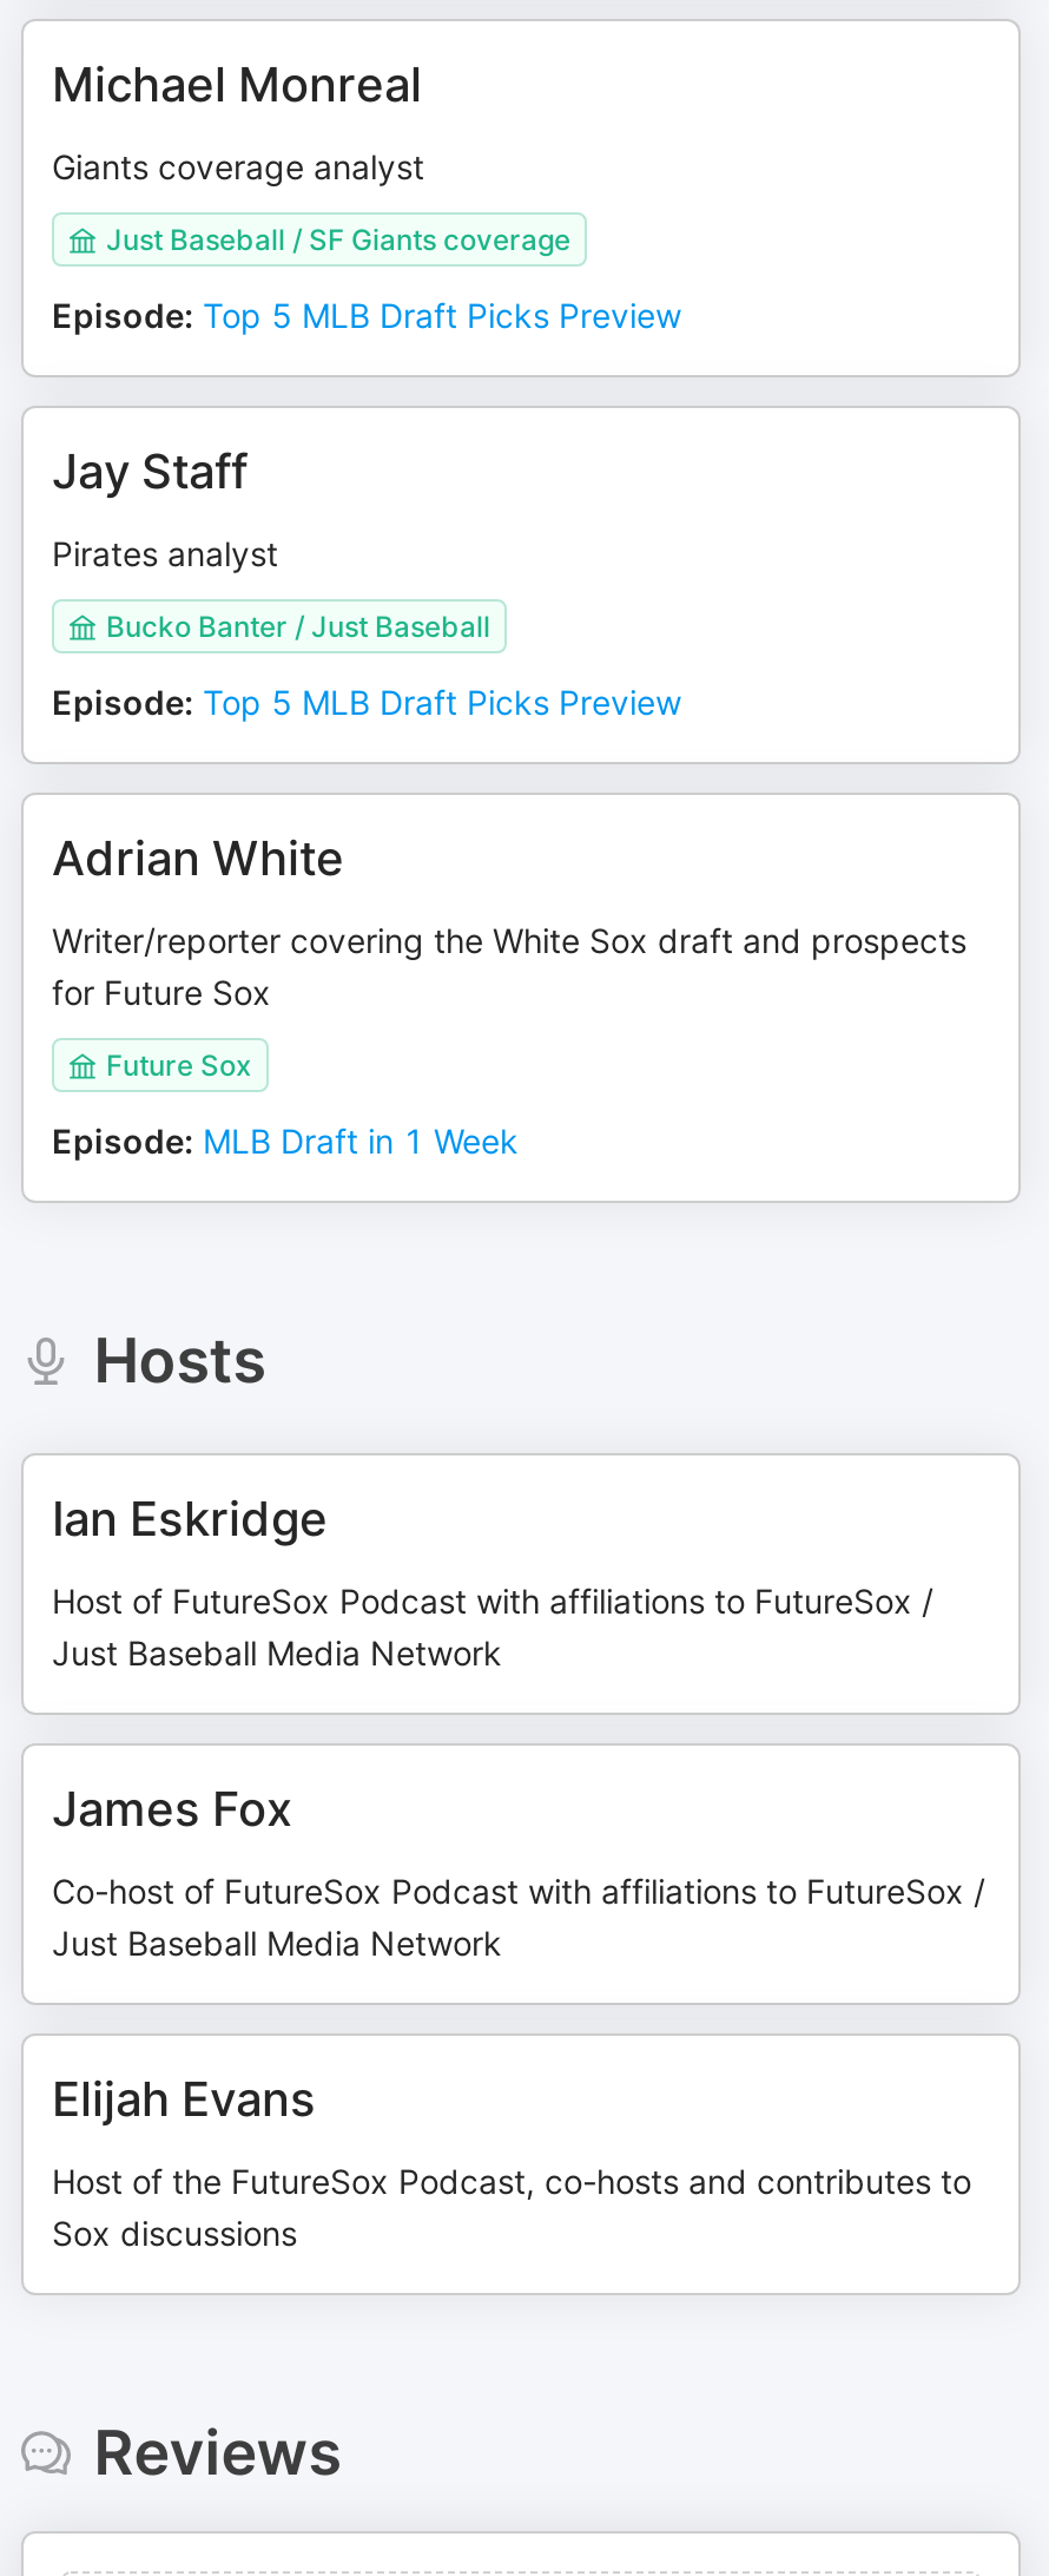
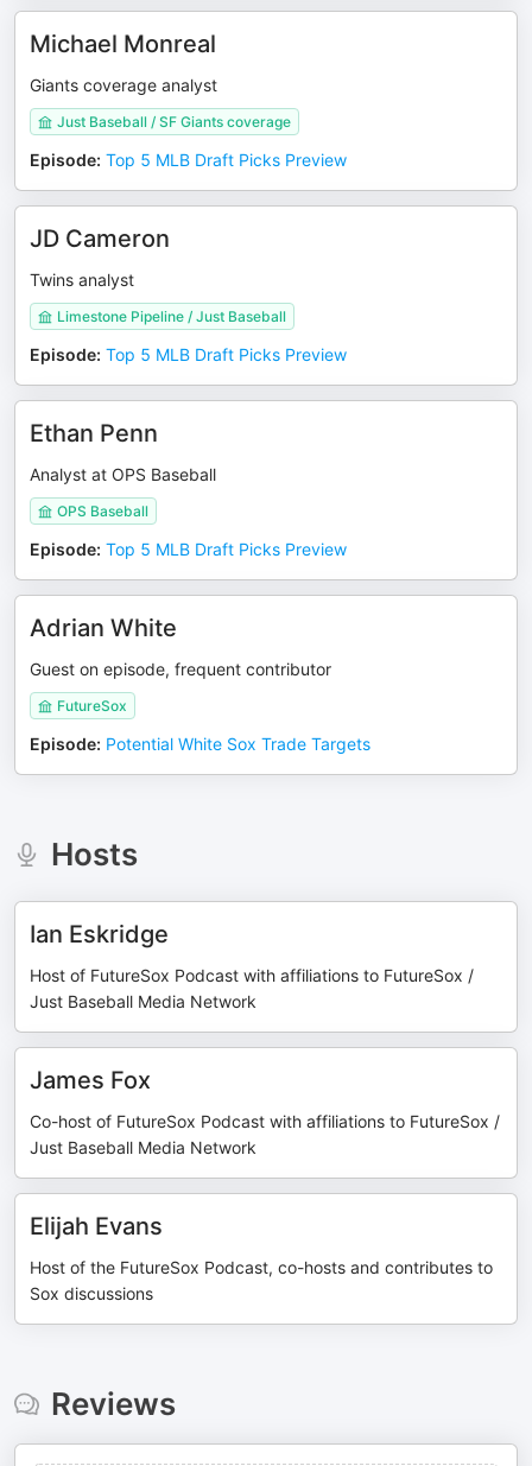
- Jay Staff
- Pirates analyst
- Bucko Banter / Just Baseball
+ JD Cameron
+ Twins analyst
+ Limestone Pipeline / Just Baseball
+ Episode: Top 5 MLB Draft Picks Preview
+ Ethan Penn
+ Analyst at OPS Baseball
+ OPS Baseball

moved down: Episode: Top 5 MLB Draft Picks Preview | Adrian White

- Writer/reporter covering the White Sox draft and prospects
- for Future Sox
+ Guest on episode, frequent contributor

- Future Sox
+ FutureSox

- Episode: MLB Draft in 1 Week
+ Episode: Potential White Sox Trade Targets
